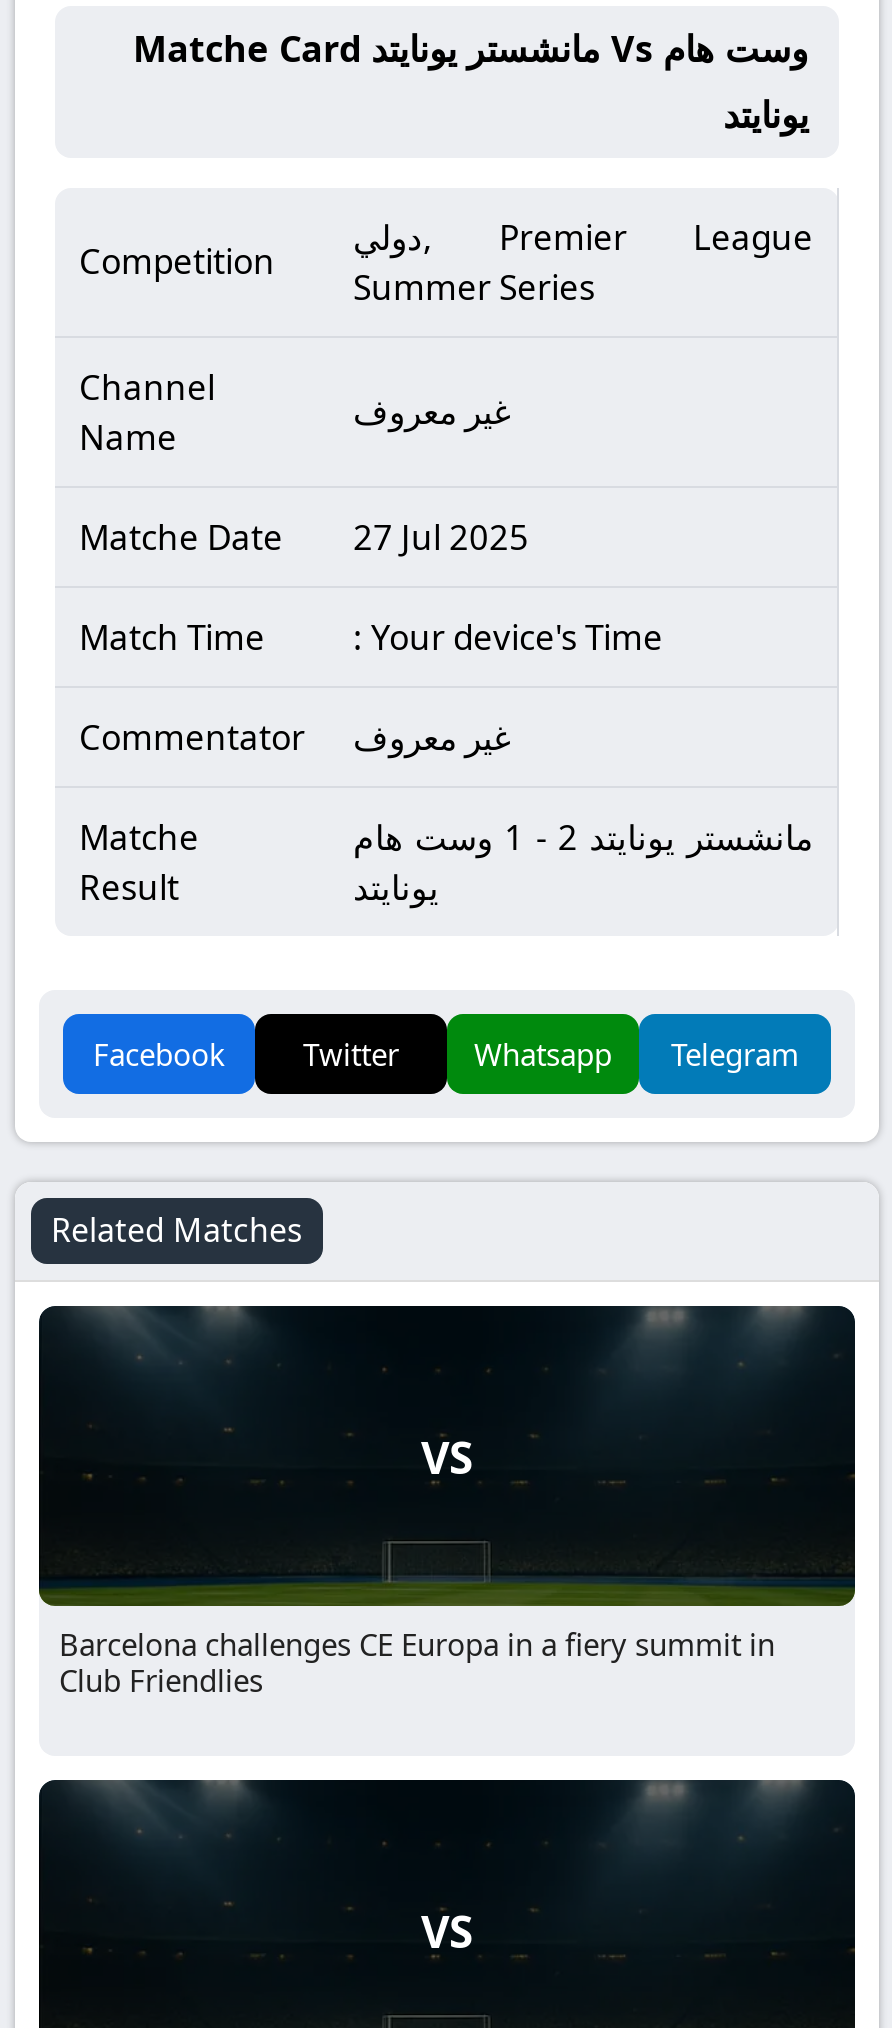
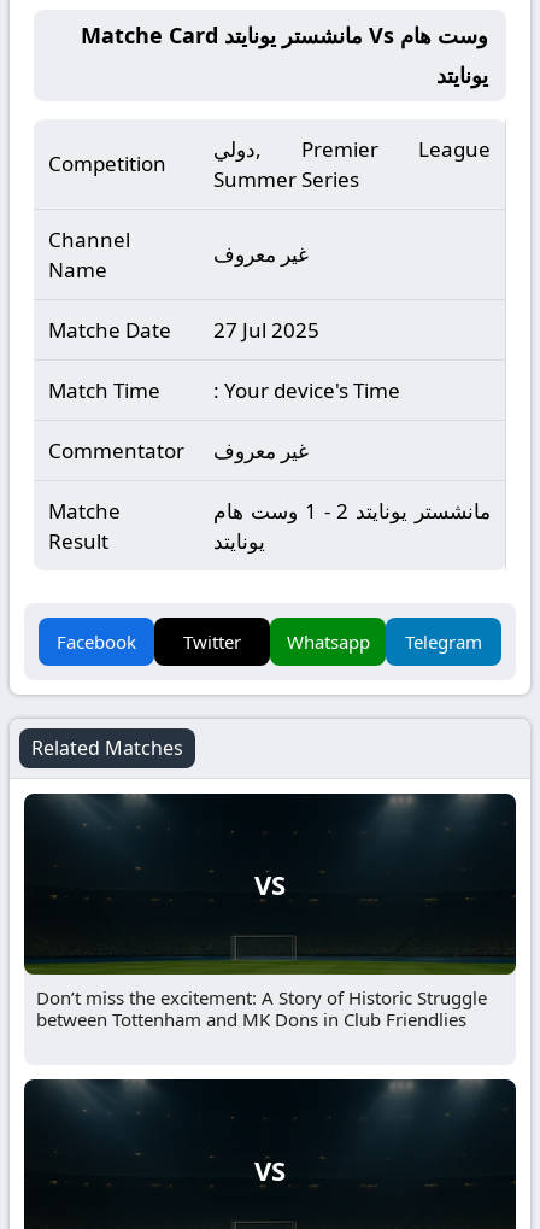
- Barcelona challenges CE Europa in a fiery summit in
- Club Friendlies
+ Don’t miss the excitement: A Story of Historic Struggle
+ between Tottenham and MK Dons in Club Friendlies
